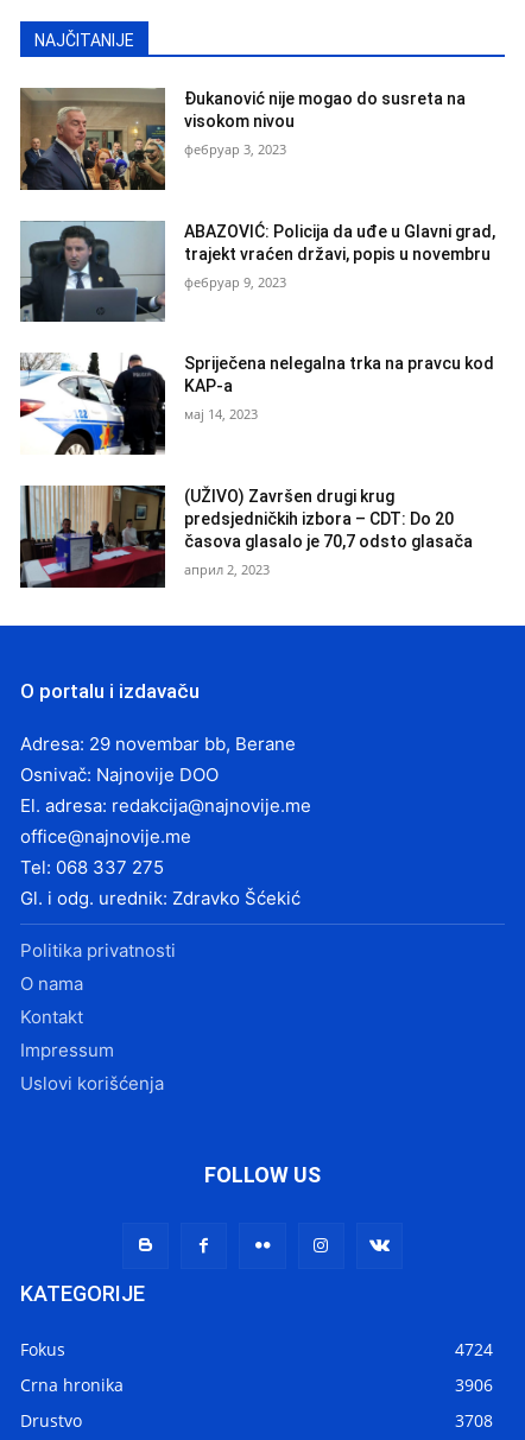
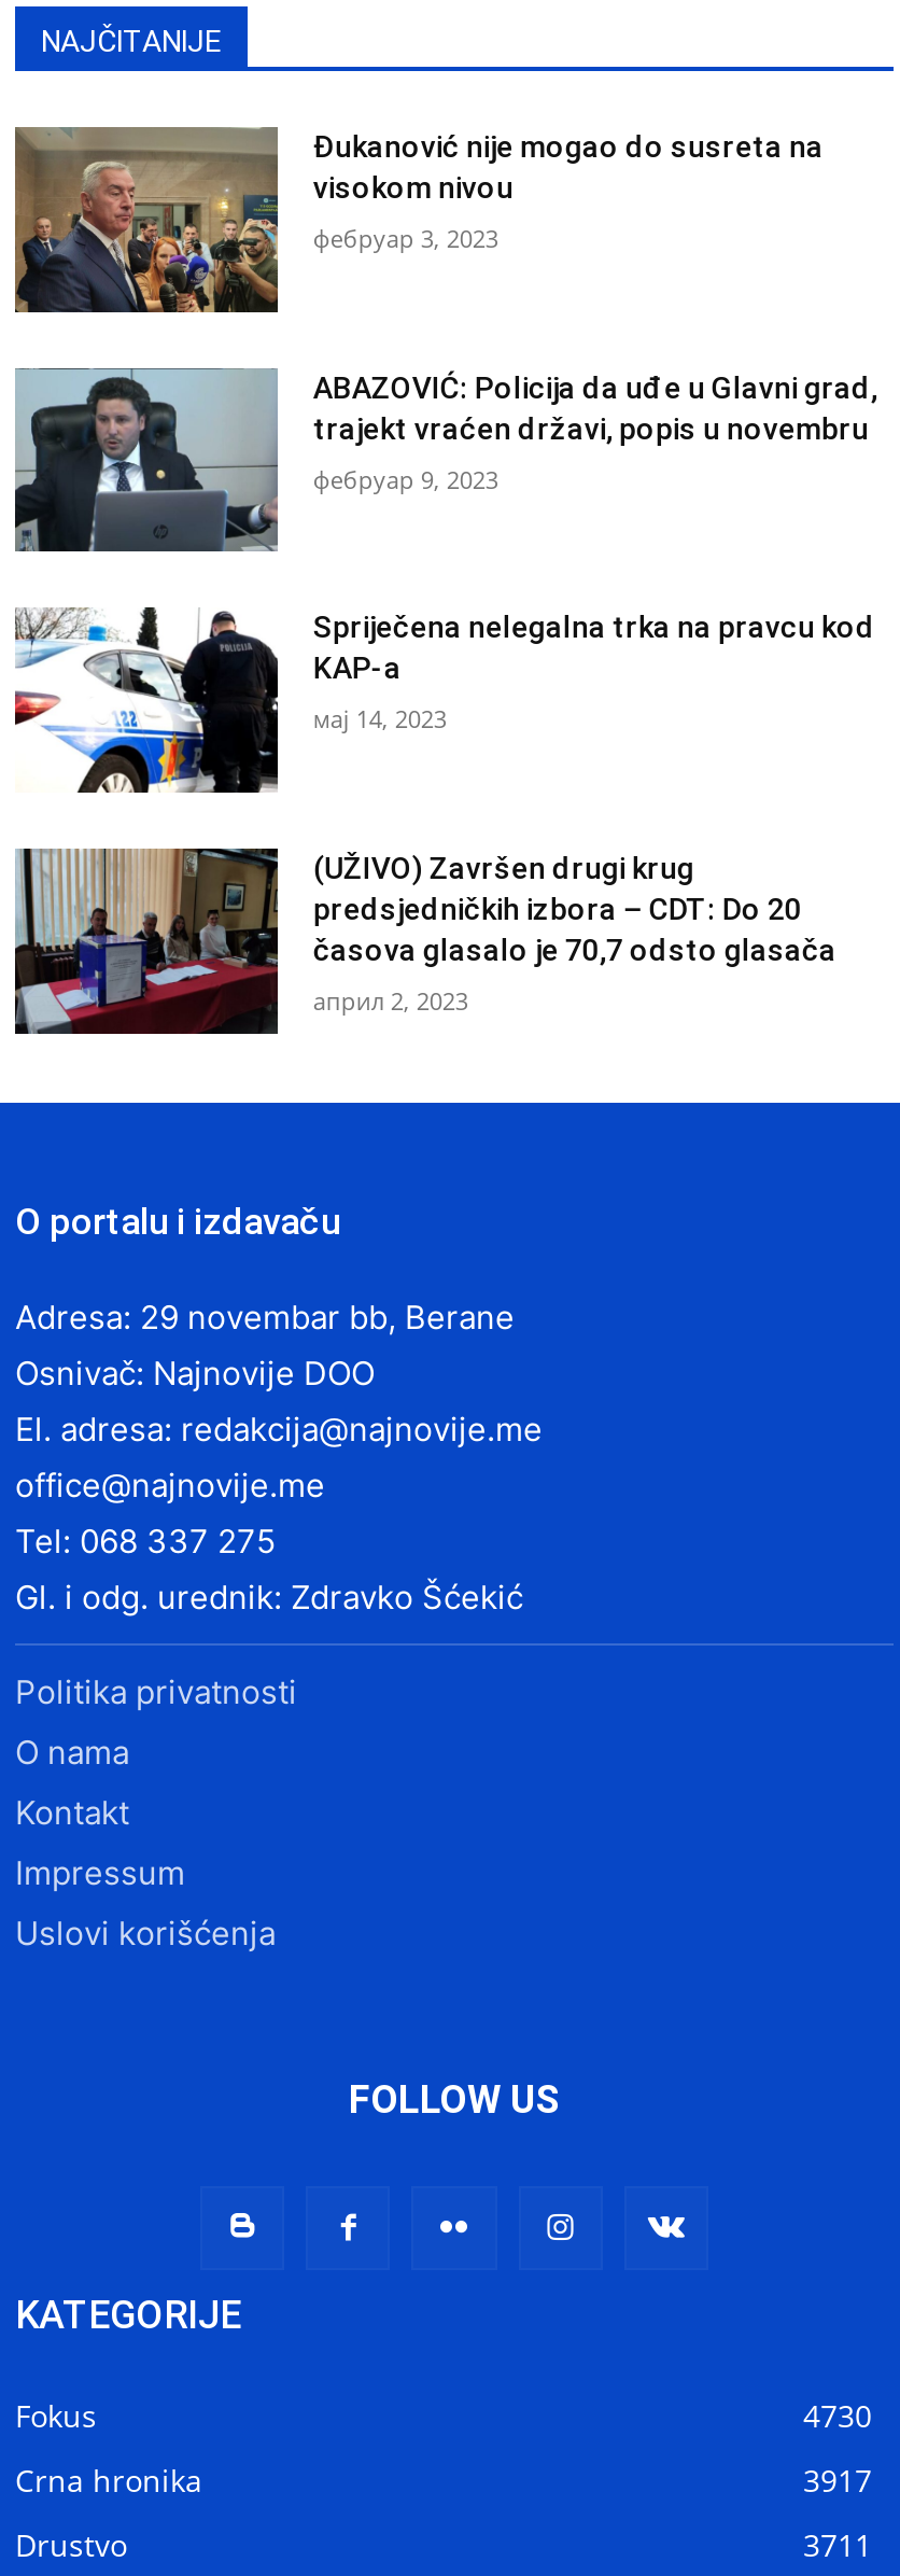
- 4724
+ 4730

- 3906
+ 3917

- 3708
+ 3711
